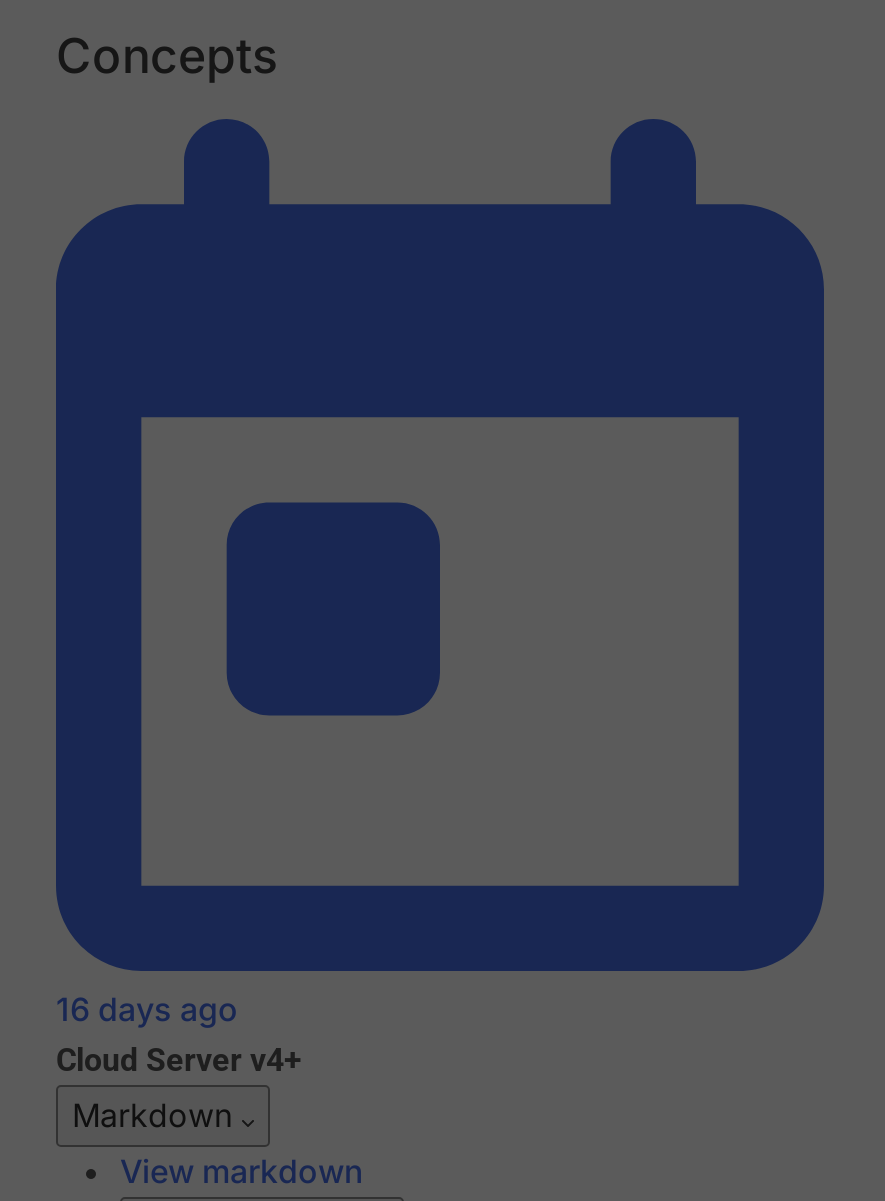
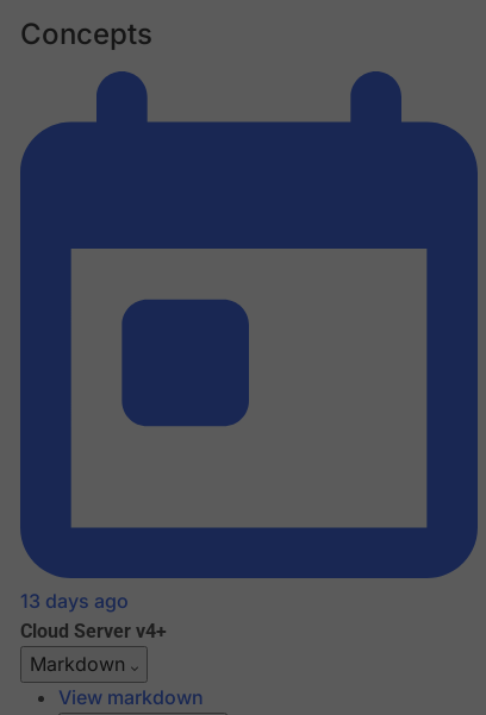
- 16 days ago
+ 13 days ago
